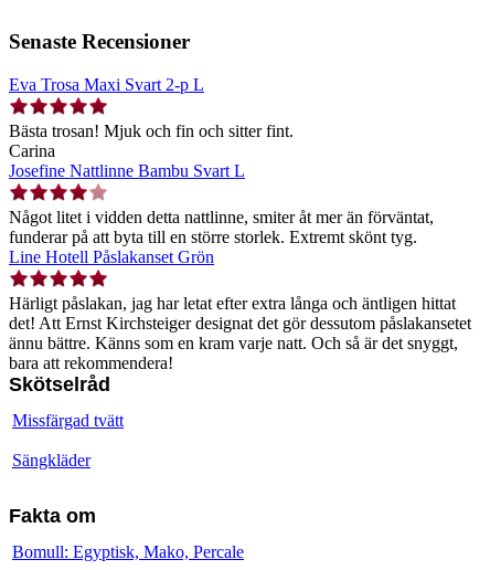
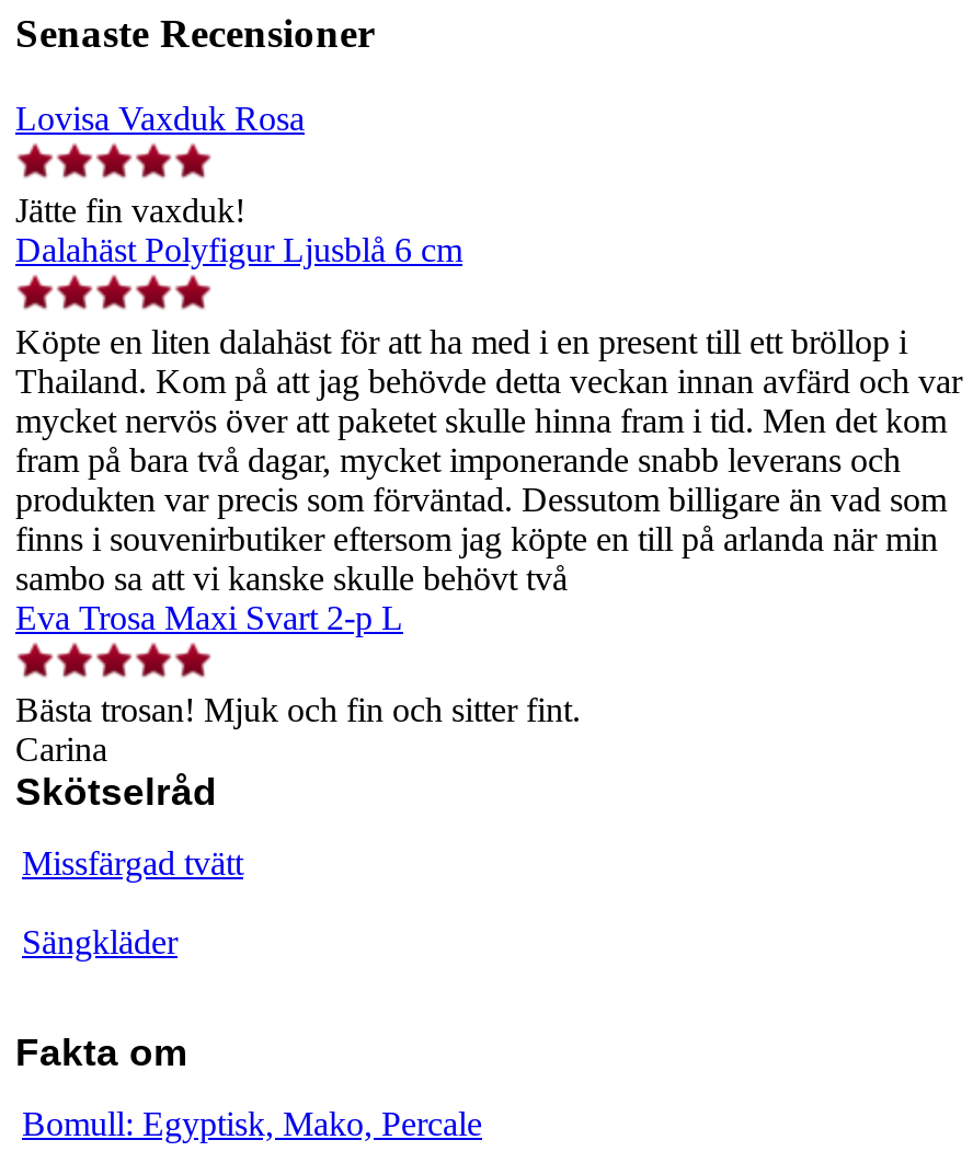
+ Lovisa Vaxduk Rosa
+ Jätte fin vaxduk!
+ Dalahäst Polyfigur Ljusblå 6 cm
+ Köpte en liten dalahäst för att ha med i en present till ett bröllop i
+ Thailand. Kom på att jag behövde detta veckan innan avfärd och var
+ mycket nervös över att paketet skulle hinna fram i tid. Men det kom
+ fram på bara två dagar, mycket imponerande snabb leverans och
+ produkten var precis som förväntad. Dessutom billigare än vad som
+ finns i souvenirbutiker eftersom jag köpte en till på arlanda när min
+ sambo sa att vi kanske skulle behövt två

moved down: Eva Trosa Maxi Svart 2-p L | Bästa trosan! Mjuk och fin och sitter fint. | Carina

- Josefine Nattlinne Bambu Svart L
- Något litet i vidden detta nattlinne, smiter åt mer än förväntat,
- funderar på att byta till en större storlek. Extremt skönt tyg.
- Line Hotell Påslakanset Grön
- Härligt påslakan, jag har letat efter extra långa och äntligen hittat
- det! Att Ernst Kirchsteiger designat det gör dessutom påslakansetet
- ännu bättre. Känns som en kram varje natt. Och så är det snyggt,
- bara att rekommendera!
